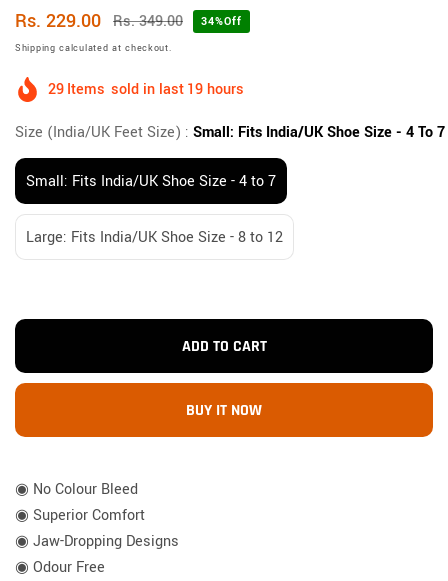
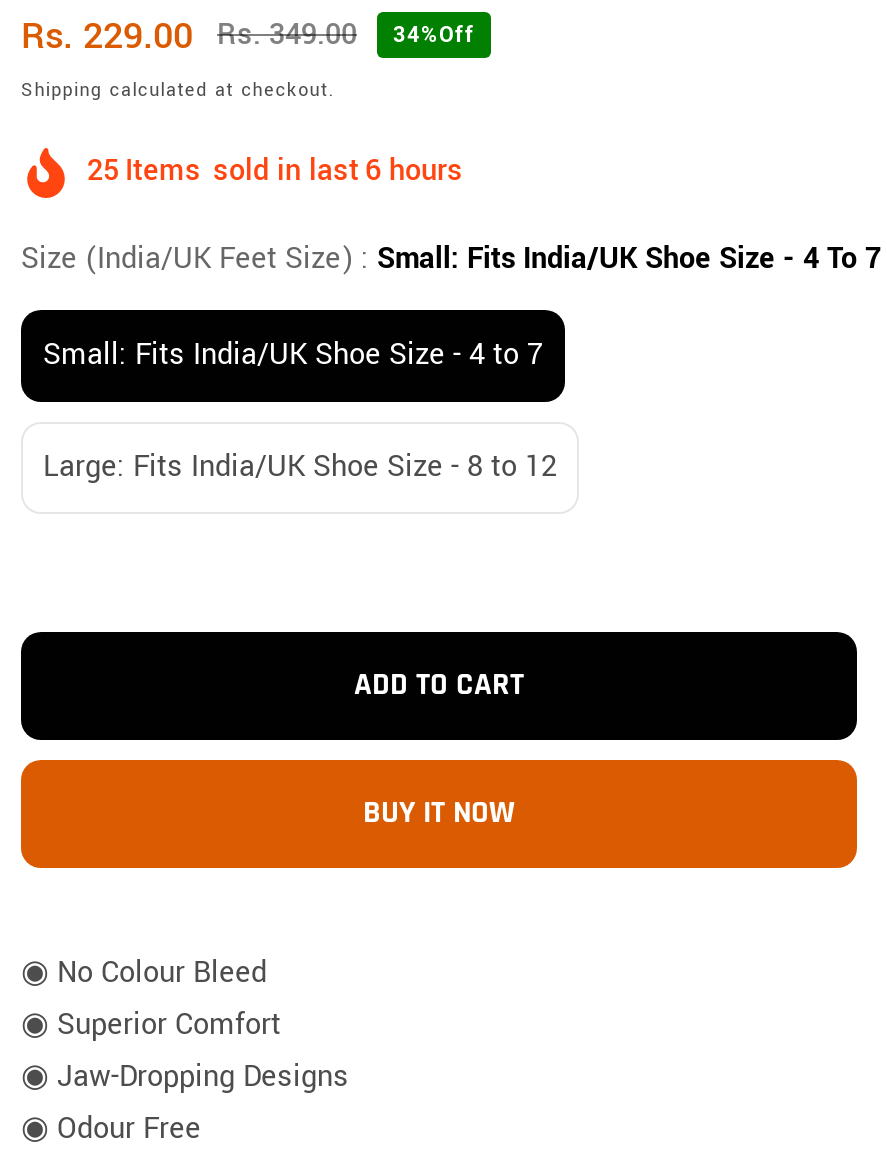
- 29 Items sold in last 19 hours
+ 25 Items sold in last 6 hours
